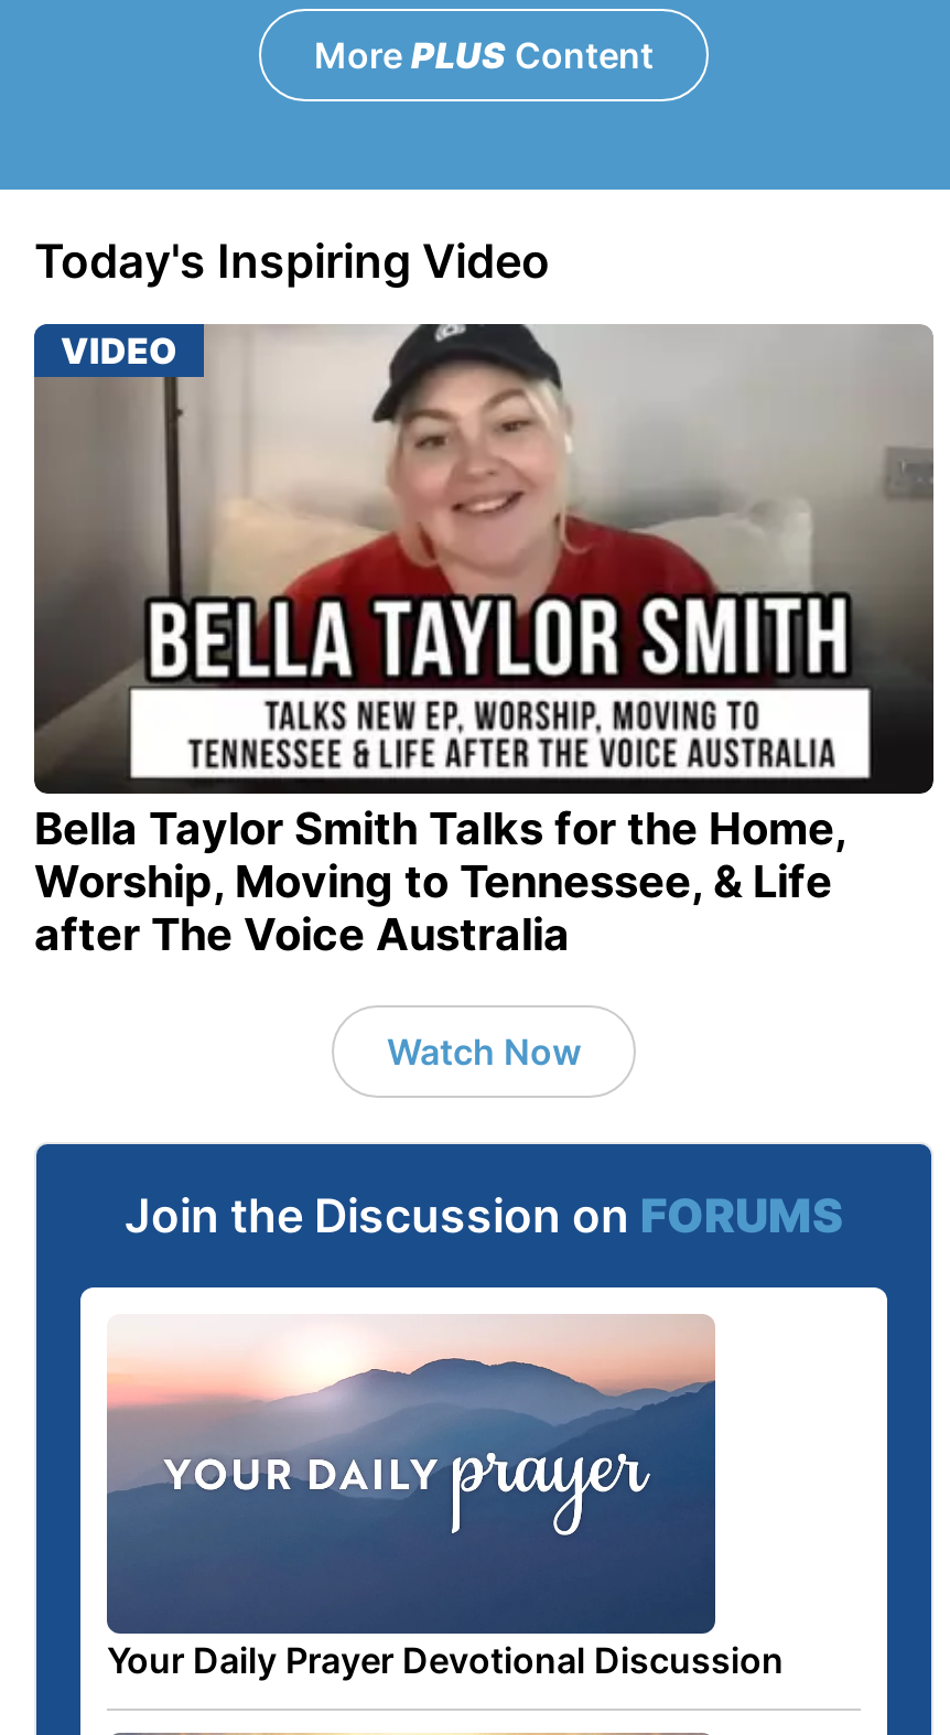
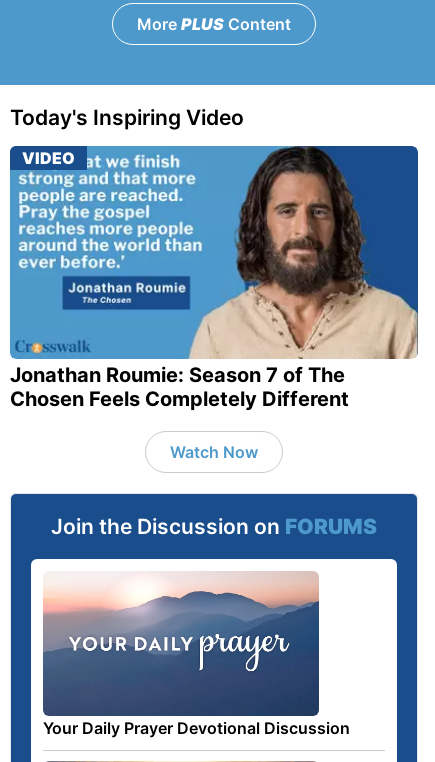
- [image]
- Bella Taylor Smith Talks for the Home,
- Worship, Moving to Tennessee, & Life
- after The Voice Australia
+ [image]
+ Jonathan Roumie: Season 7 of The
+ Chosen Feels Completely Different
